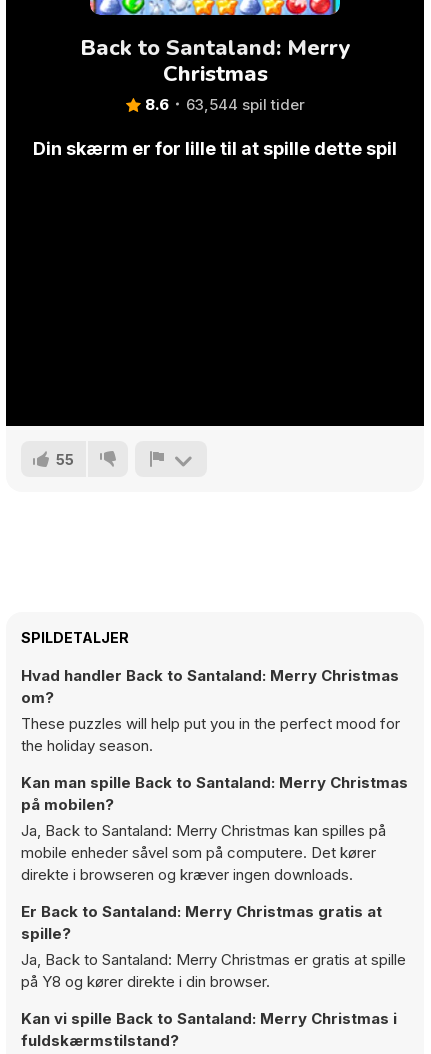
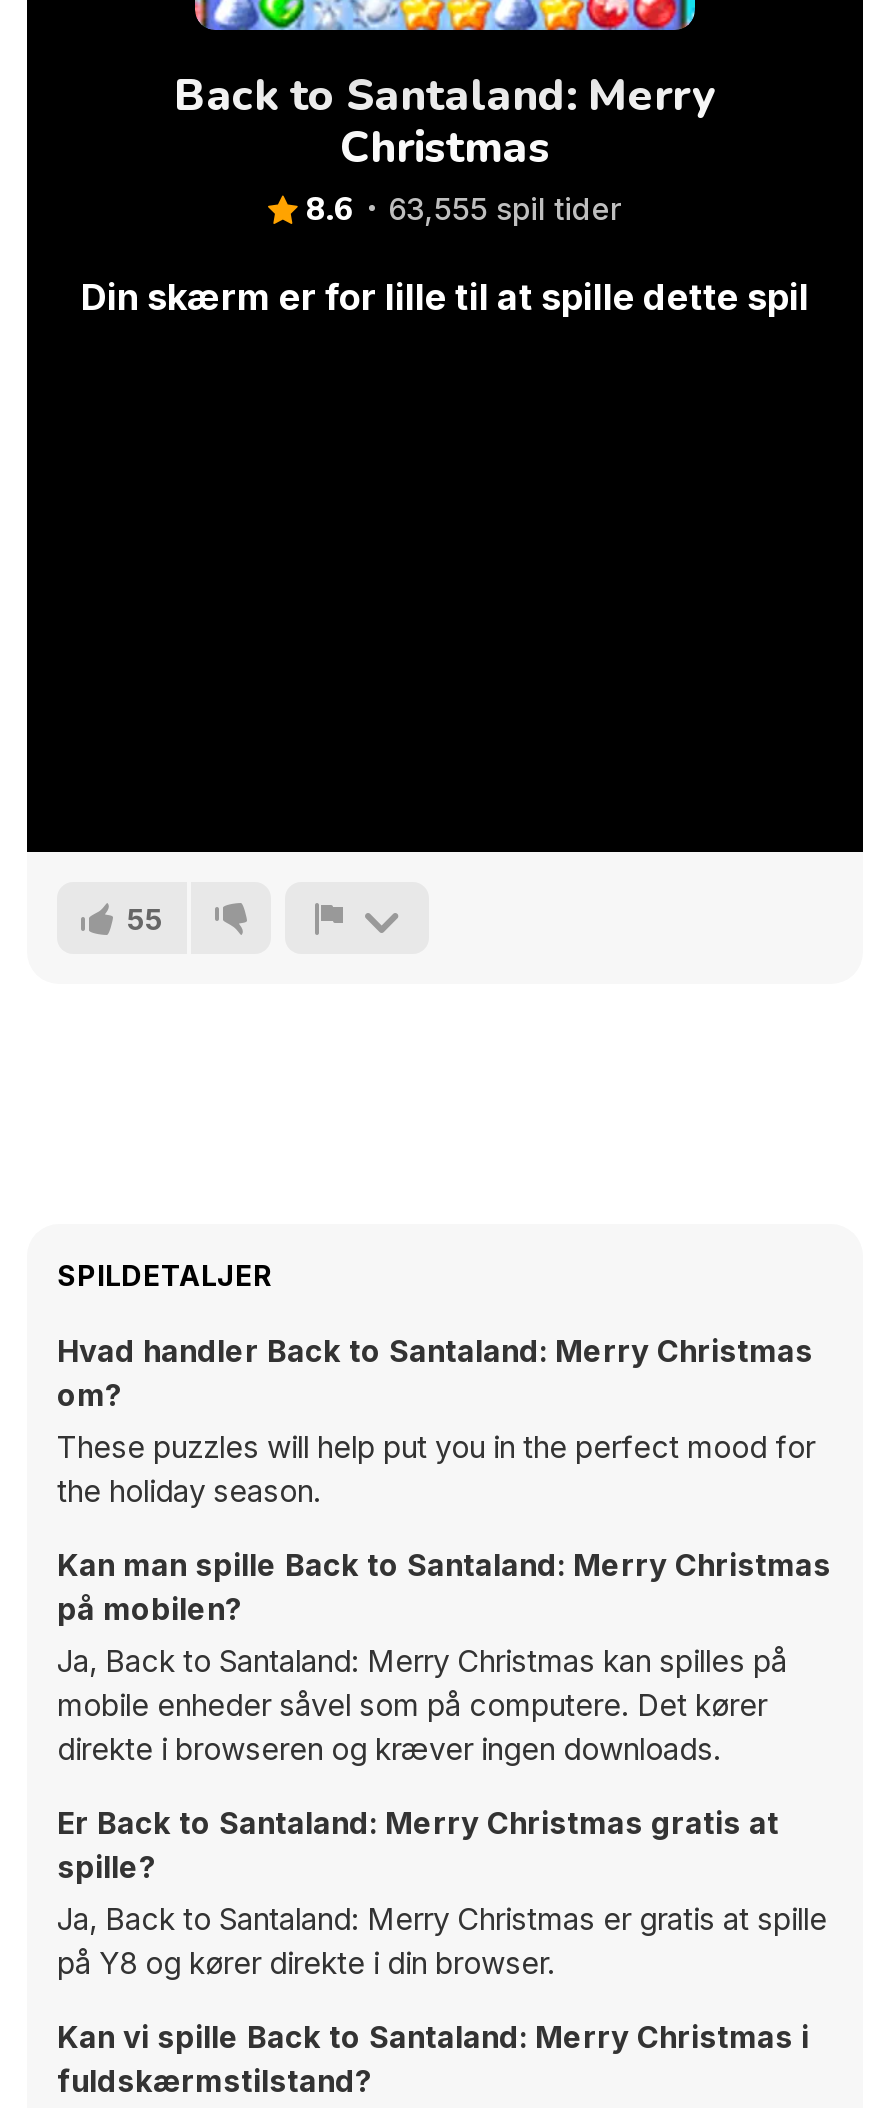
- 8.6 63,544 spil tider
+ 8.6 63,555 spil tider
